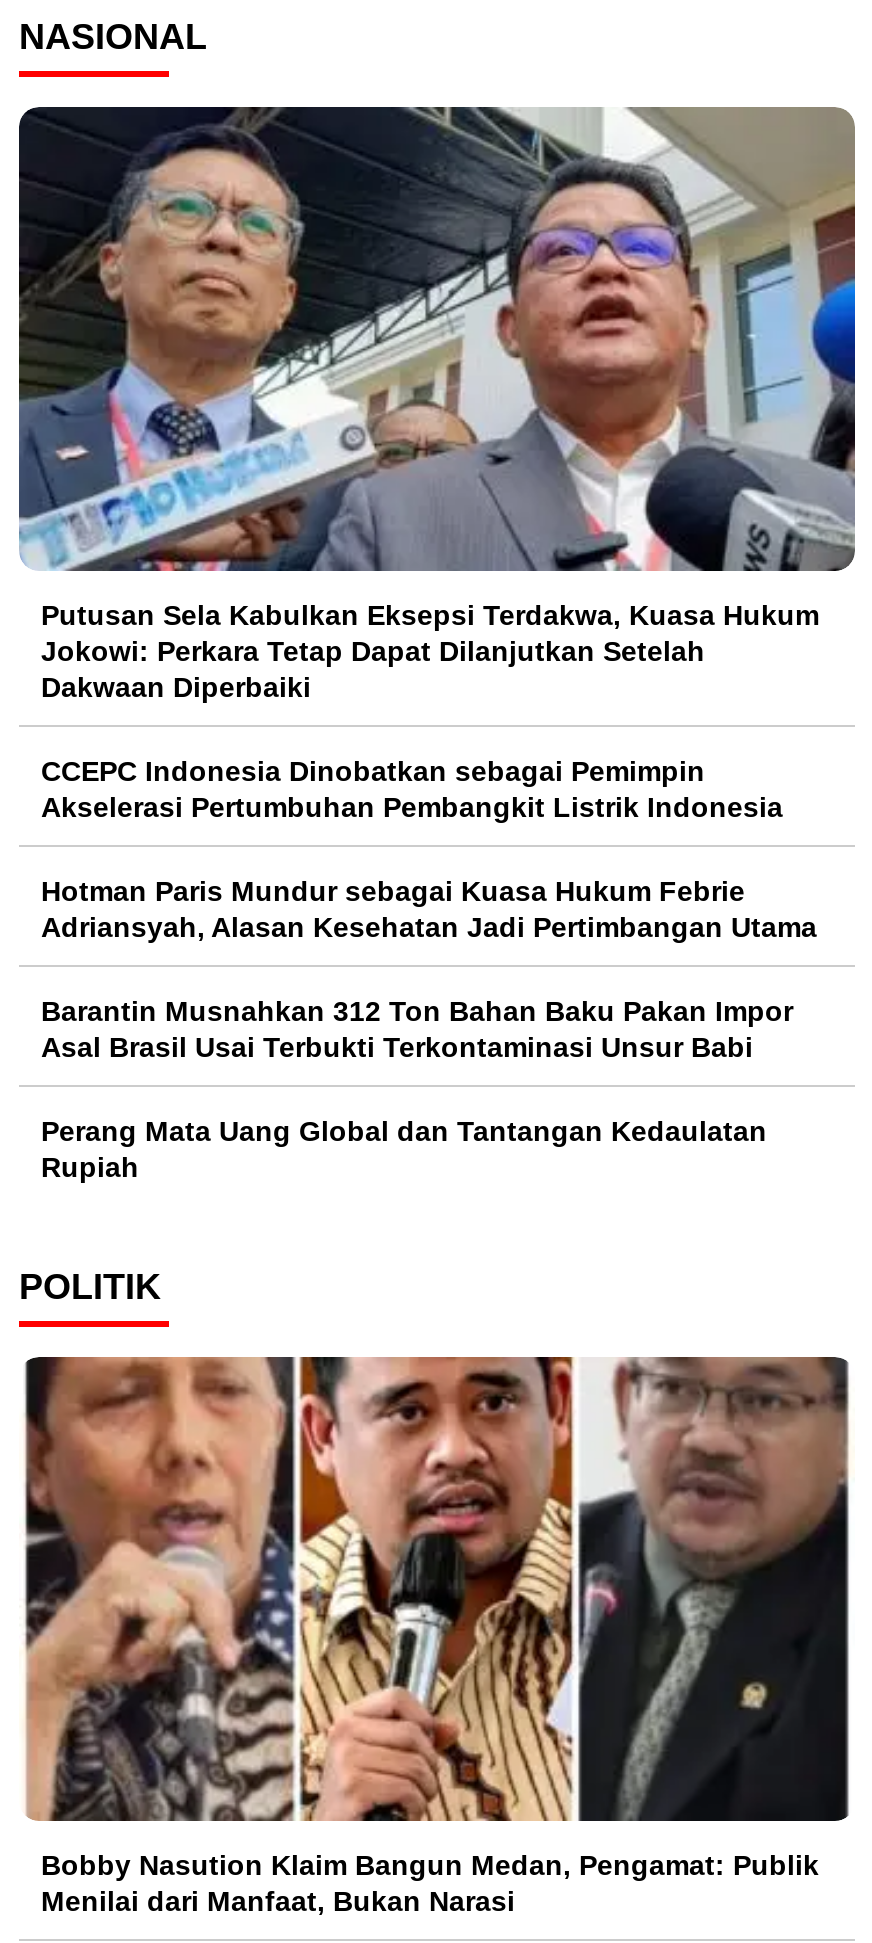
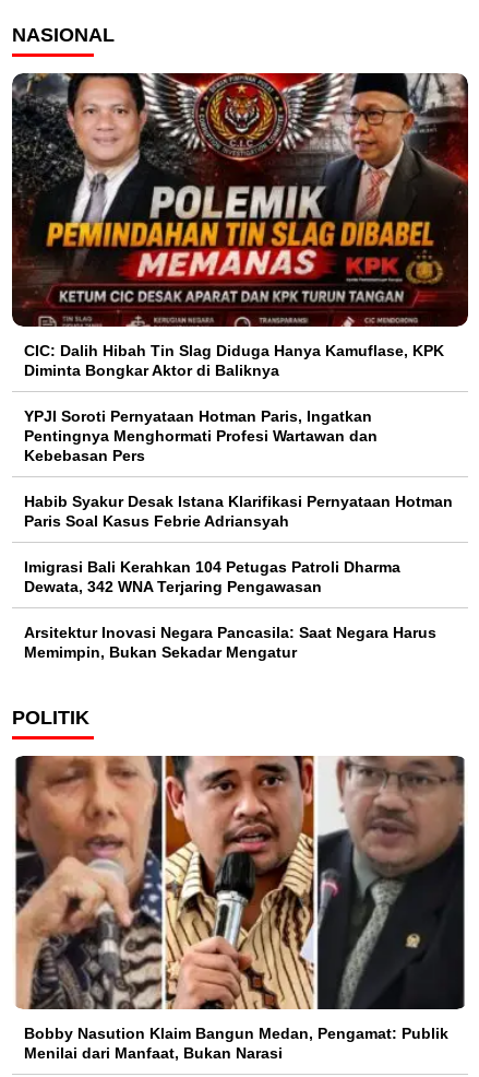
- [image]
- Putusan Sela Kabulkan Eksepsi Terdakwa, Kuasa Hukum
- Jokowi: Perkara Tetap Dapat Dilanjutkan Setelah
- Dakwaan Diperbaiki
+ [image]
+ CIC: Dalih Hibah Tin Slag Diduga Hanya Kamuflase, KPK
+ Diminta Bongkar Aktor di Baliknya

- CCEPC Indonesia Dinobatkan sebagai Pemimpin
- Akselerasi Pertumbuhan Pembangkit Listrik Indonesia
+ YPJI Soroti Pernyataan Hotman Paris, Ingatkan
+ Pentingnya Menghormati Profesi Wartawan dan
+ Kebebasan Pers

- Hotman Paris Mundur sebagai Kuasa Hukum Febrie
- Adriansyah, Alasan Kesehatan Jadi Pertimbangan Utama
+ Habib Syakur Desak Istana Klarifikasi Pernyataan Hotman
+ Paris Soal Kasus Febrie Adriansyah

- Barantin Musnahkan 312 Ton Bahan Baku Pakan Impor
- Asal Brasil Usai Terbukti Terkontaminasi Unsur Babi
+ Imigrasi Bali Kerahkan 104 Petugas Patroli Dharma
+ Dewata, 342 WNA Terjaring Pengawasan

- Perang Mata Uang Global dan Tantangan Kedaulatan
- Rupiah
+ Arsitektur Inovasi Negara Pancasila: Saat Negara Harus
+ Memimpin, Bukan Sekadar Mengatur
